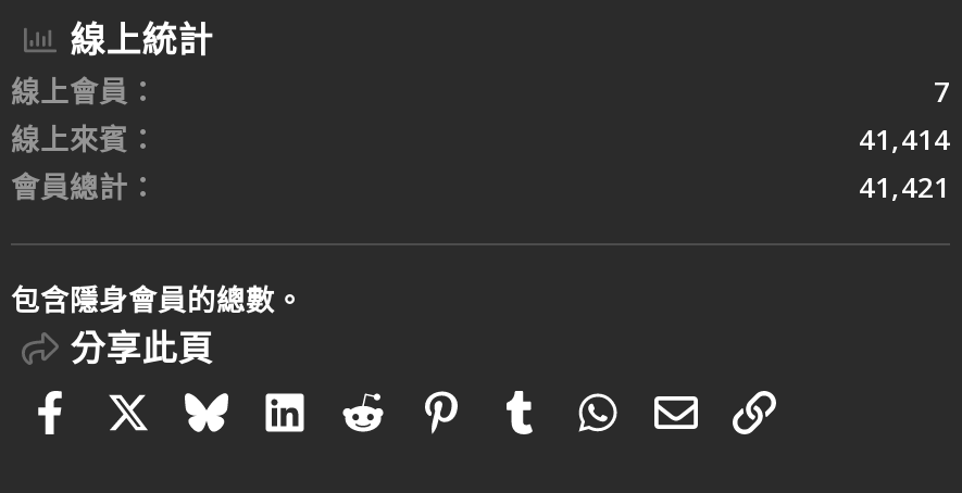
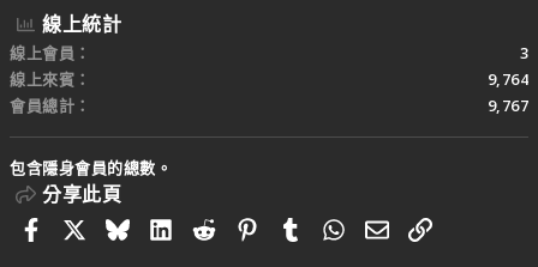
- 7
+ 3

- 41,414
+ 9,764

- 41,421
+ 9,767
